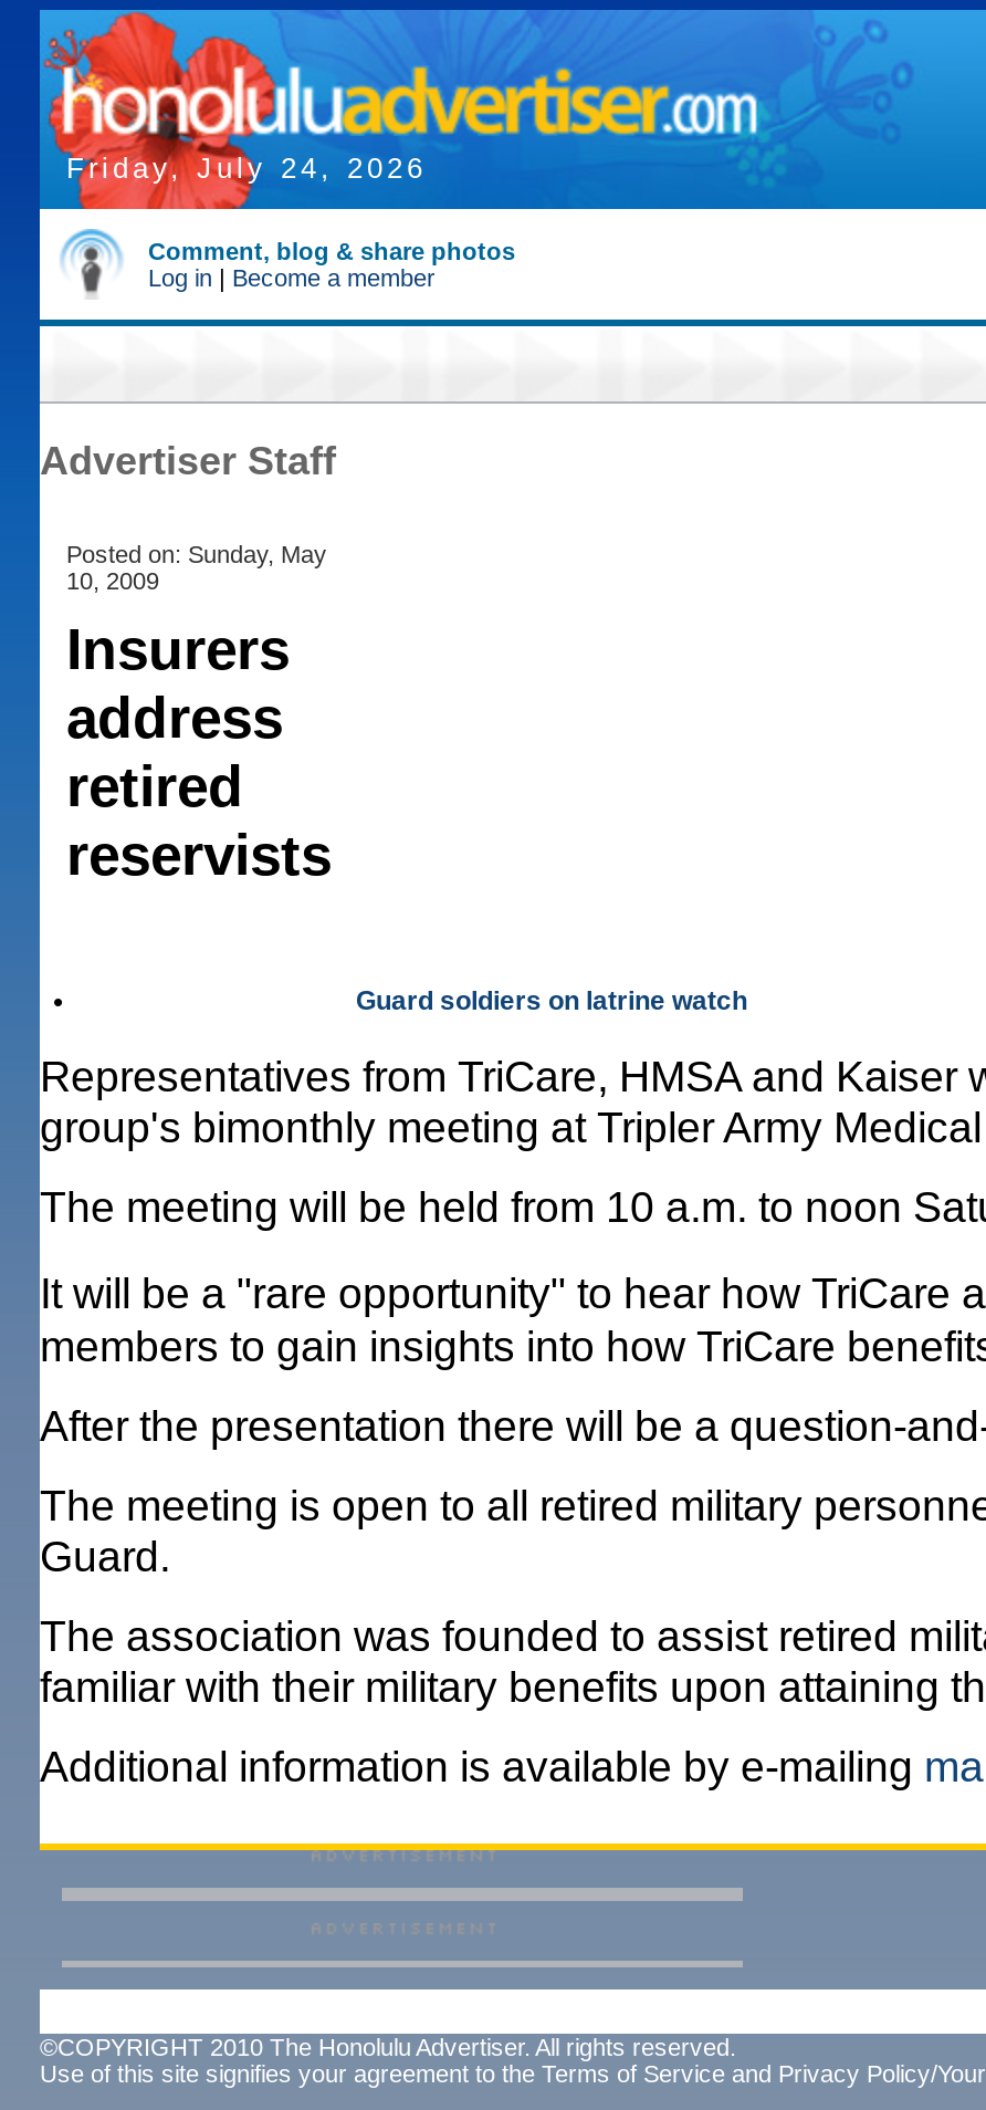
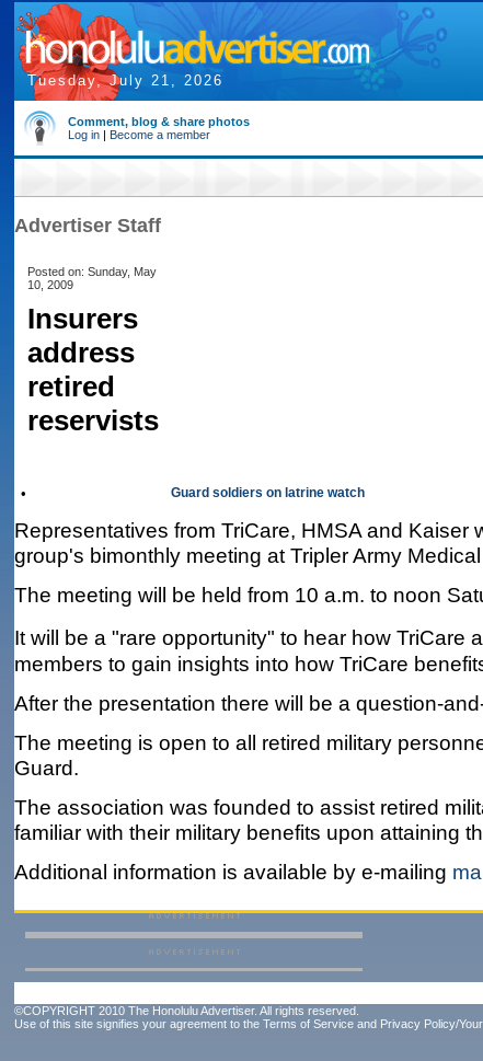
- Friday, July 24, 2026
+ Tuesday, July 21, 2026
